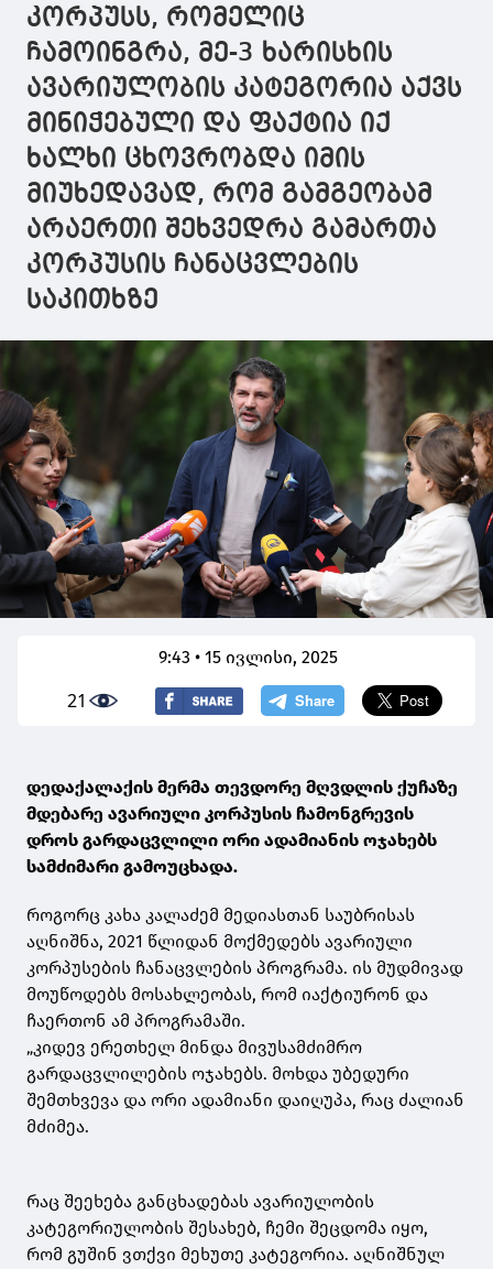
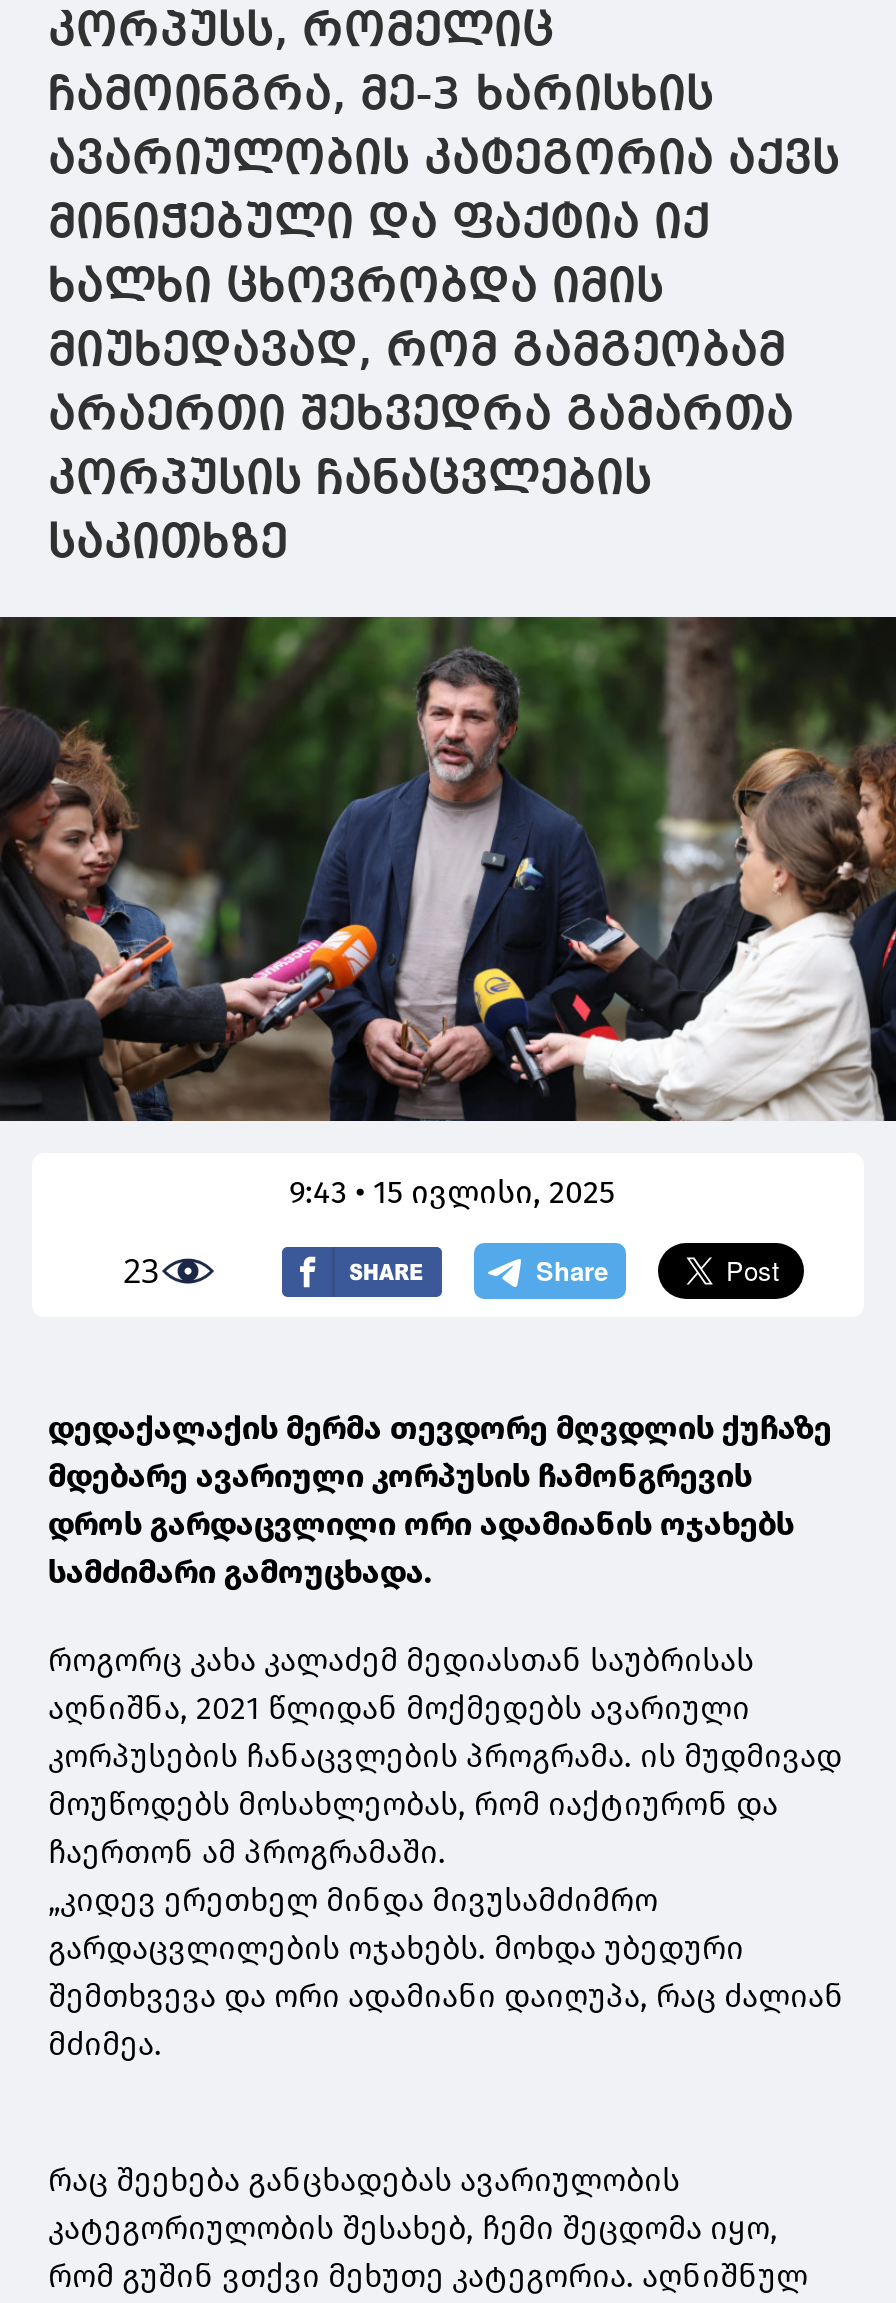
- 21
+ 23
